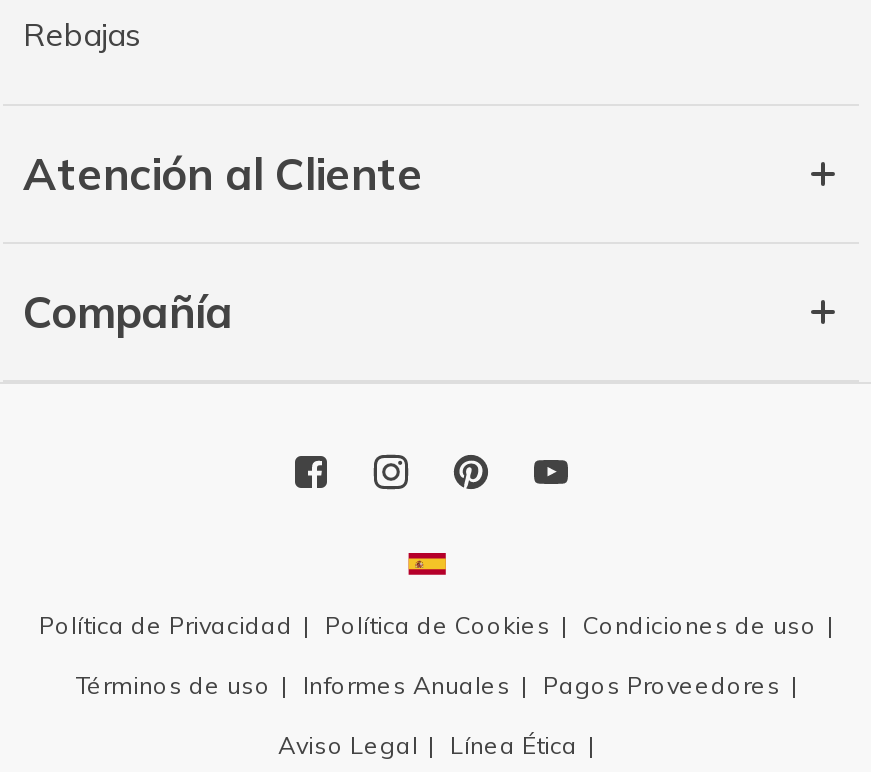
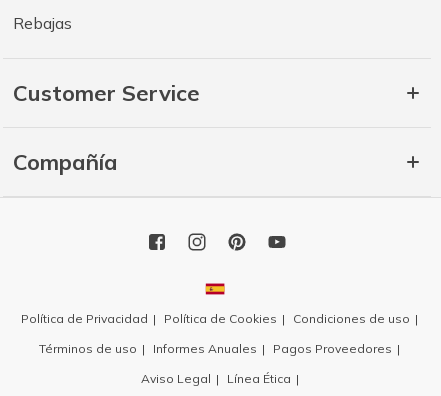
- Atención al Cliente
+ Customer Service
